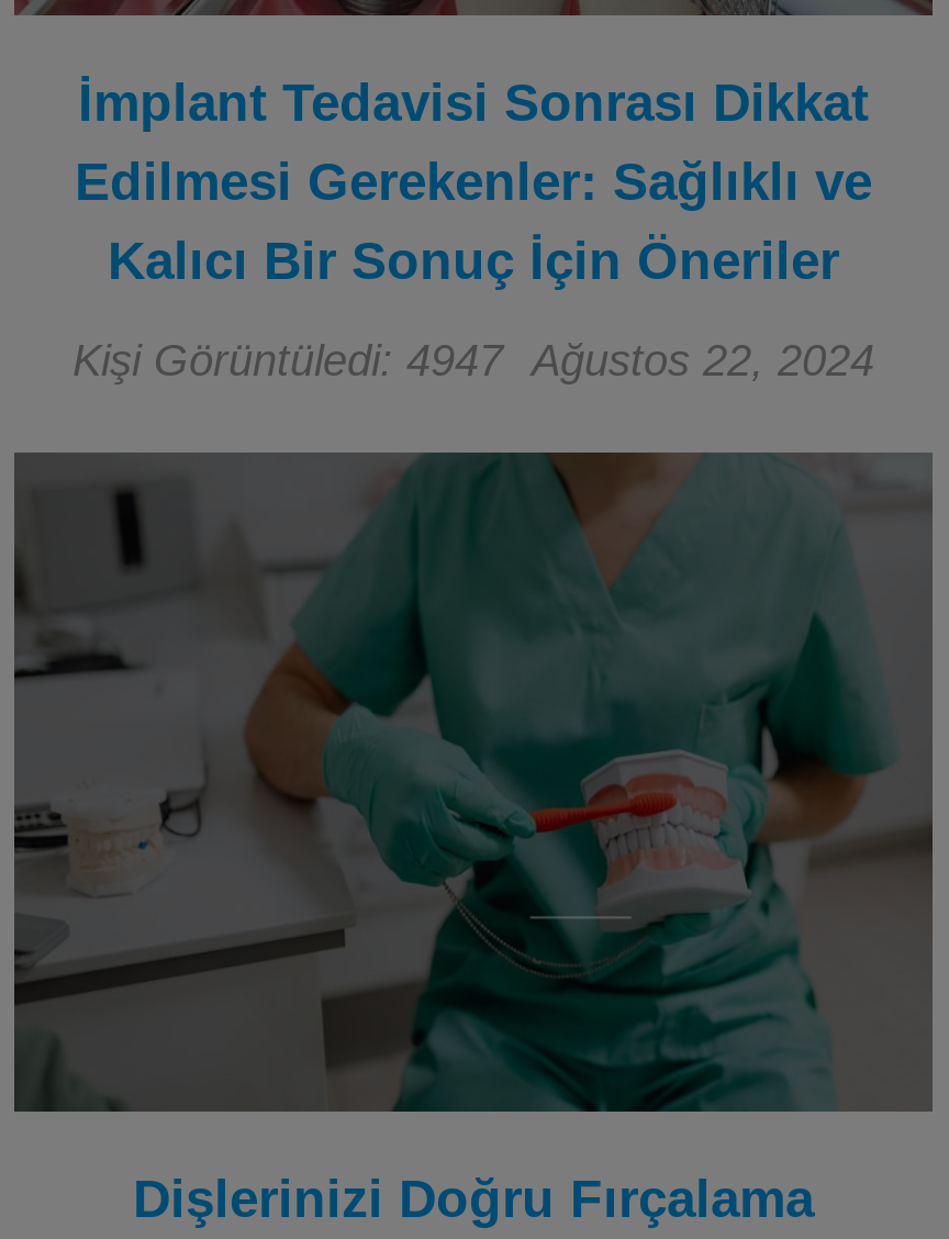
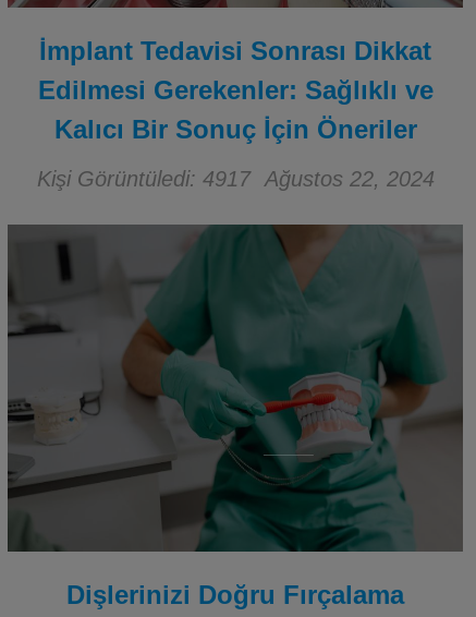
- Kişi Görüntüledi: 4947 Ağustos 22, 2024
+ Kişi Görüntüledi: 4917 Ağustos 22, 2024
